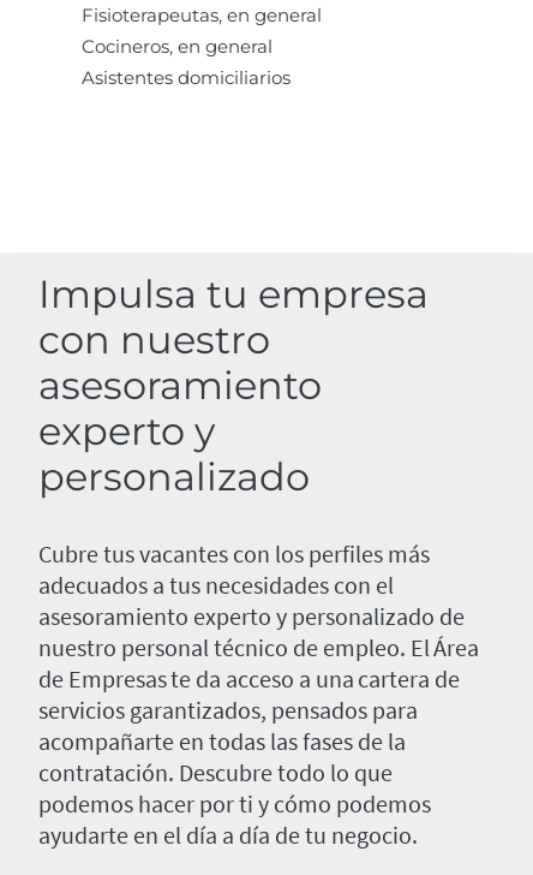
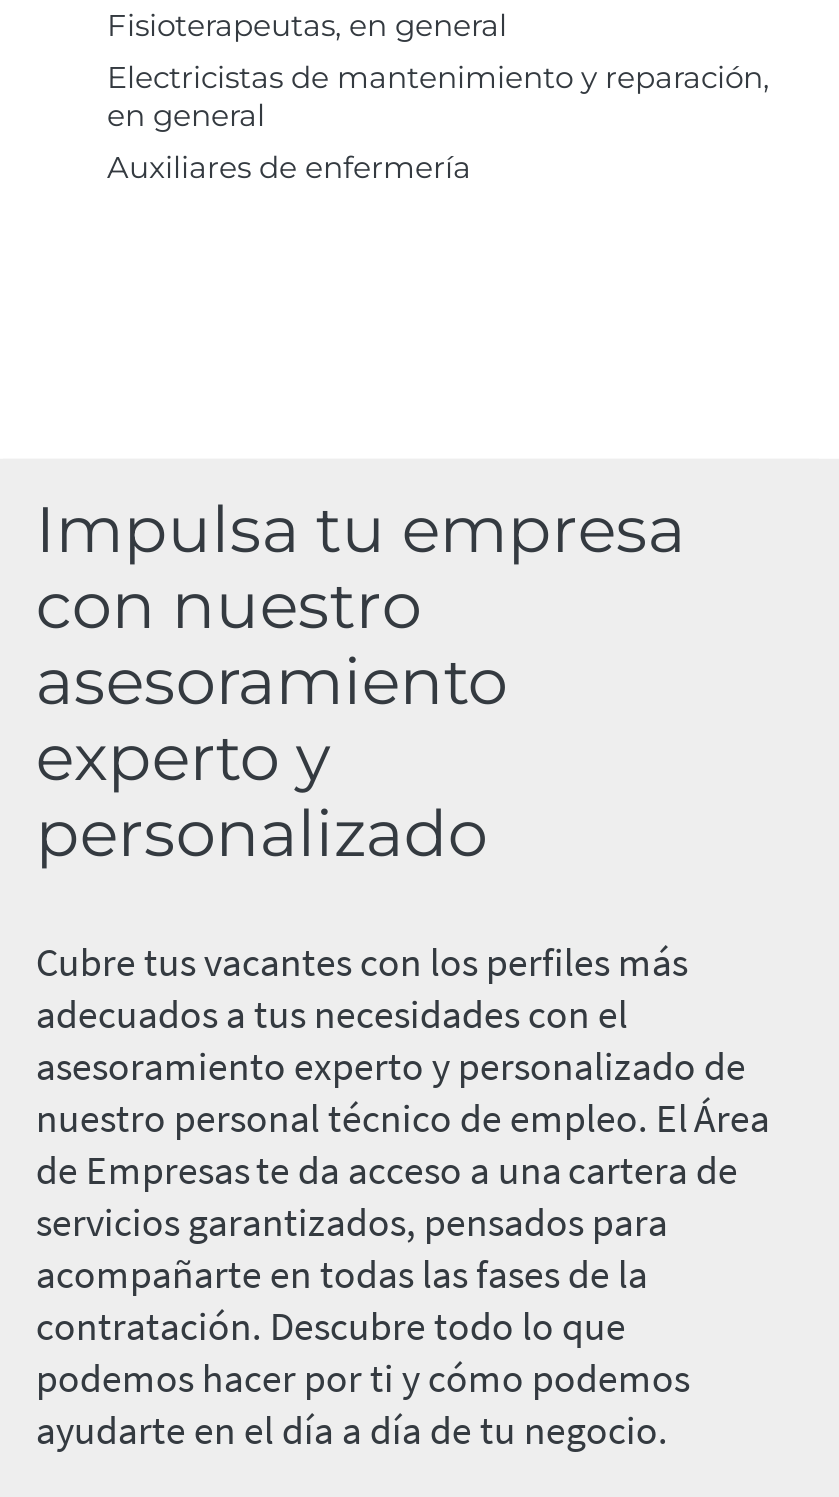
- Cocineros, en general
- Asistentes domiciliarios
+ Electricistas de mantenimiento y reparación,
+ en general
+ Auxiliares de enfermería
